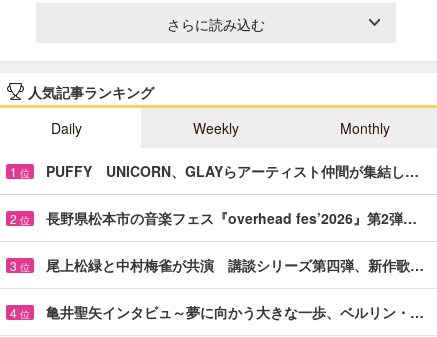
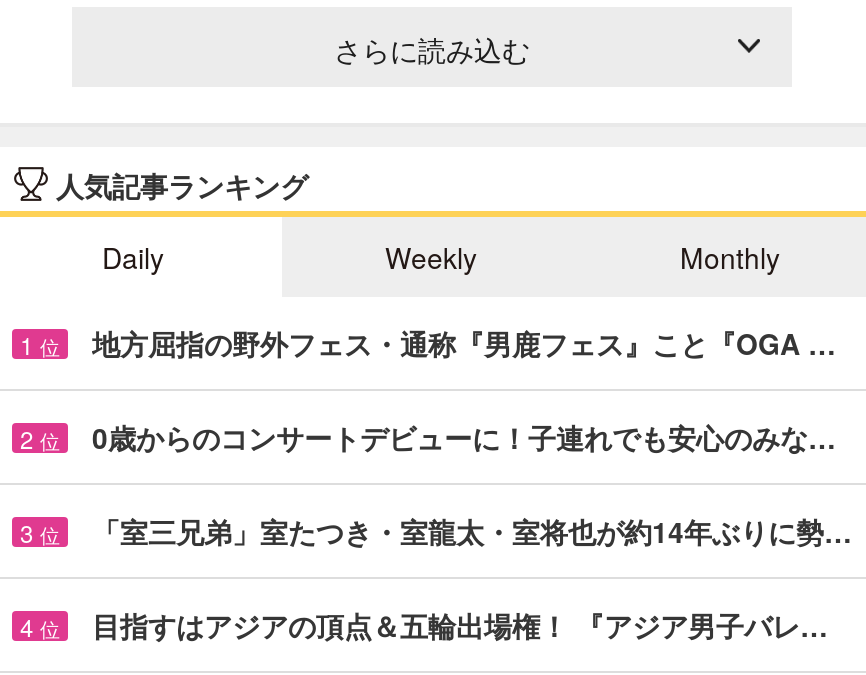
- PUFFY UNICORN、GLAYらアーティスト仲間が集結し…
+ 地方屈指の野外フェス・通称『男鹿フェス』こと『OGA …

- 長野県松本市の音楽フェス『overhead fes’2026』第2弾…
+ 0歳からのコンサートデビューに！子連れでも安心のみな…

- 尾上松緑と中村梅雀が共演 講談シリーズ第四弾、新作歌…
+ 「室三兄弟」室たつき・室龍太・室将也が約14年ぶりに勢…

- 亀井聖矢インタビュ～夢に向かう大きな一歩、ベルリン・…
+ 目指すはアジアの頂点＆五輪出場権！ 『アジア男子バレ…
